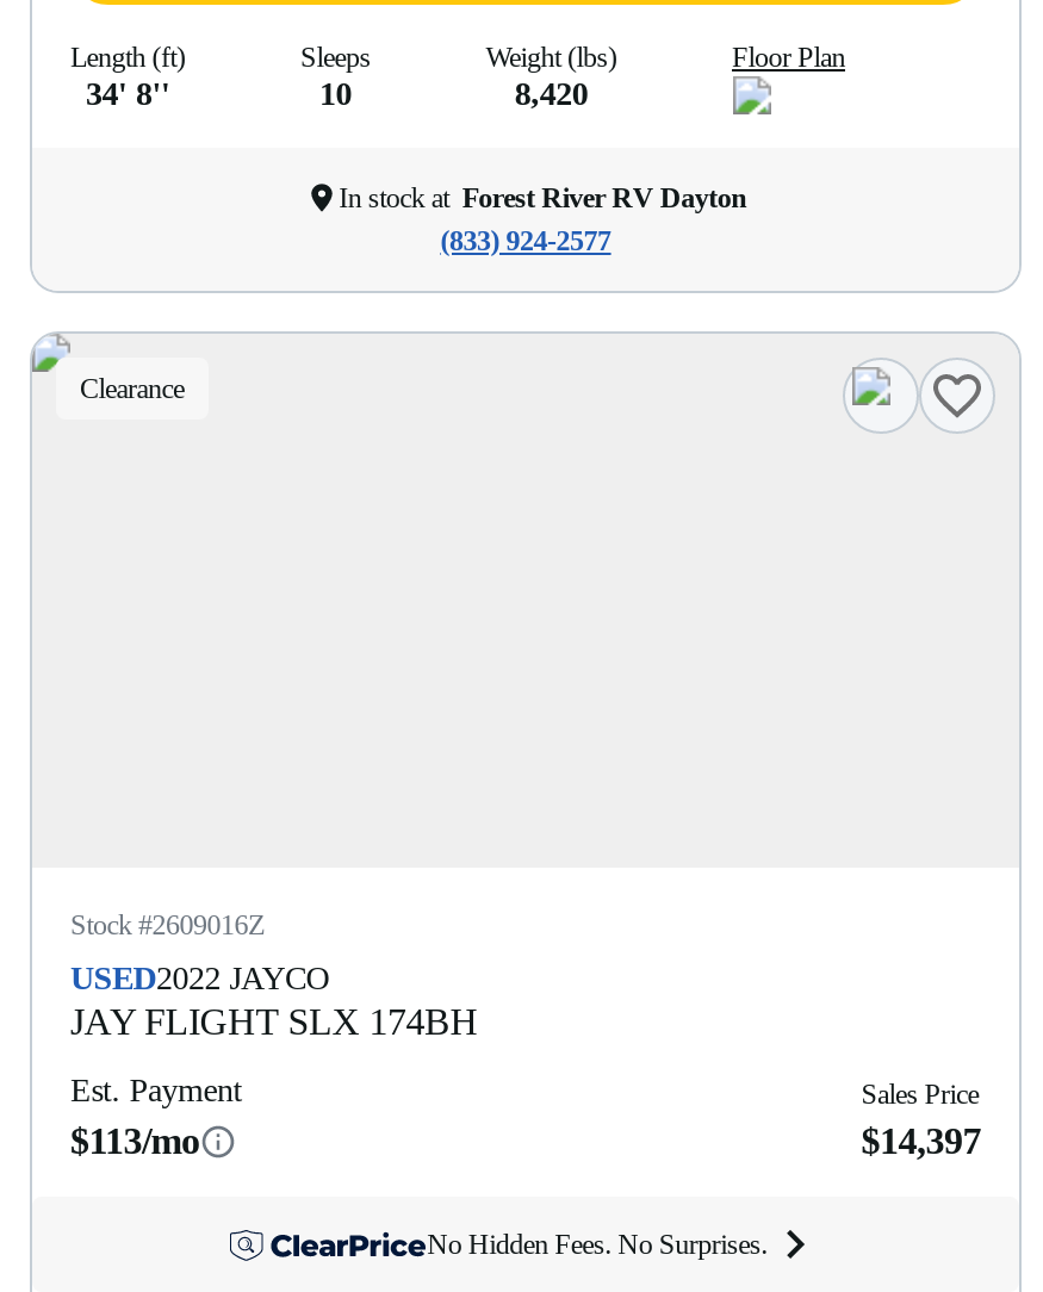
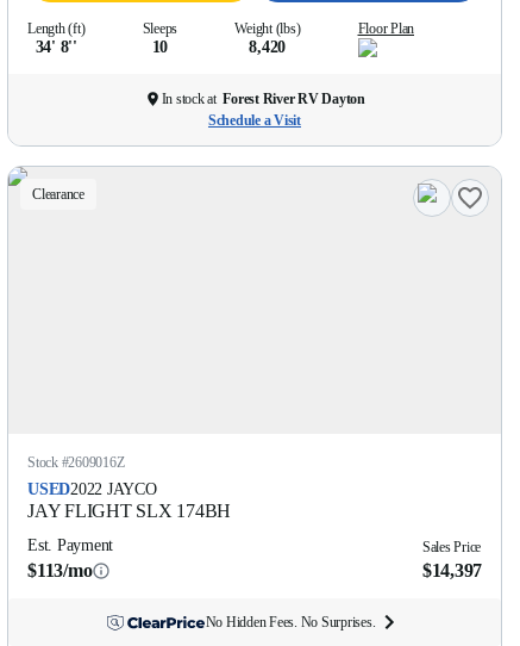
- (833) 924-2577
+ Schedule a Visit
